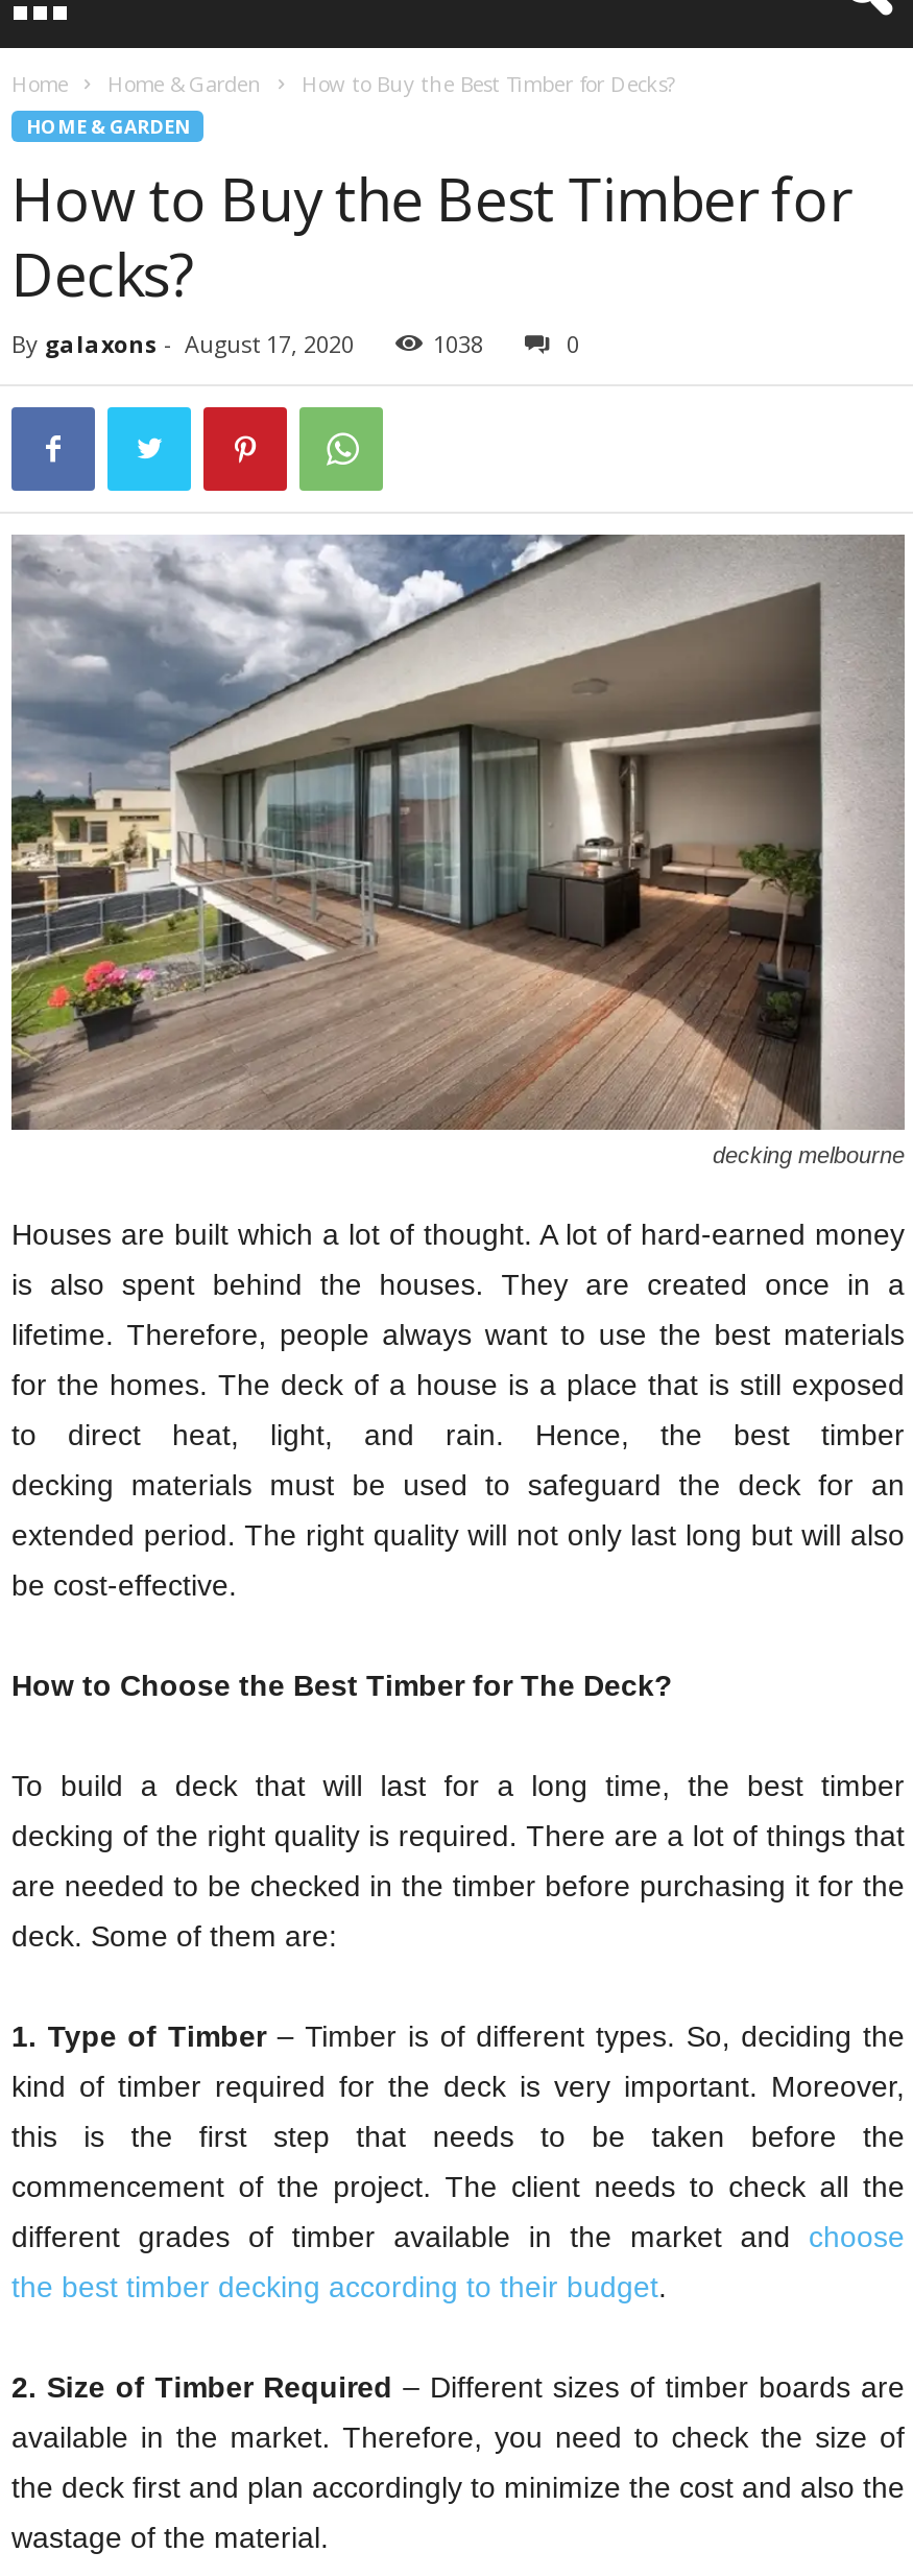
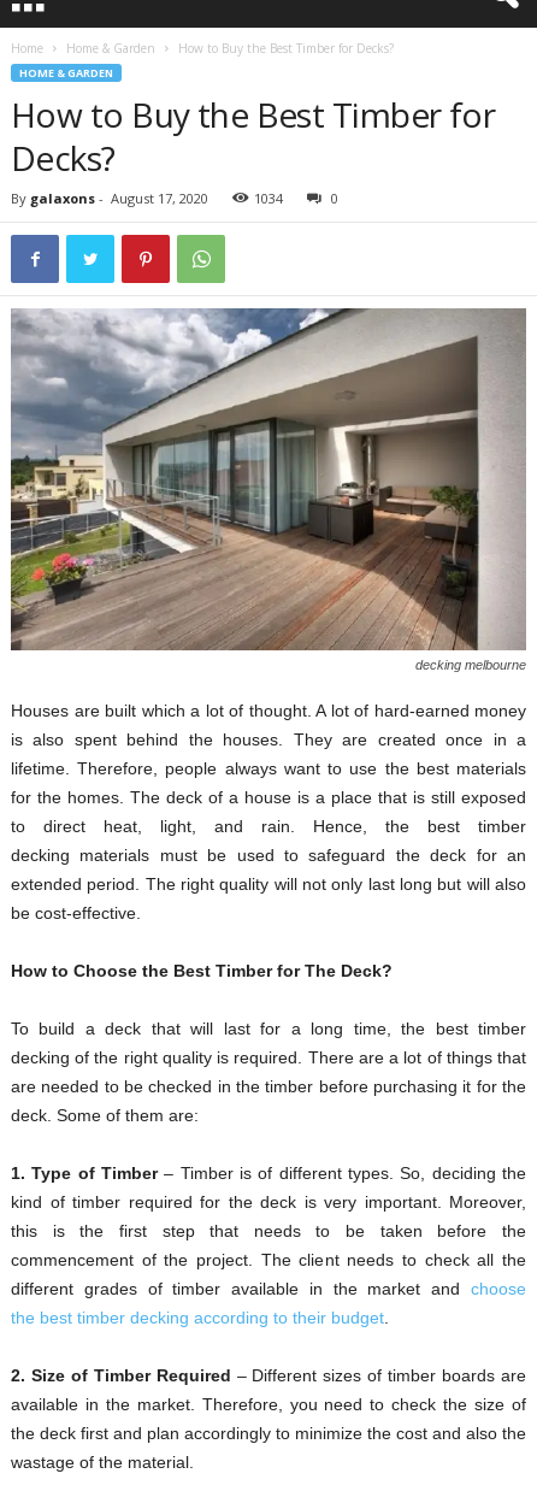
- 1038
+ 1034
